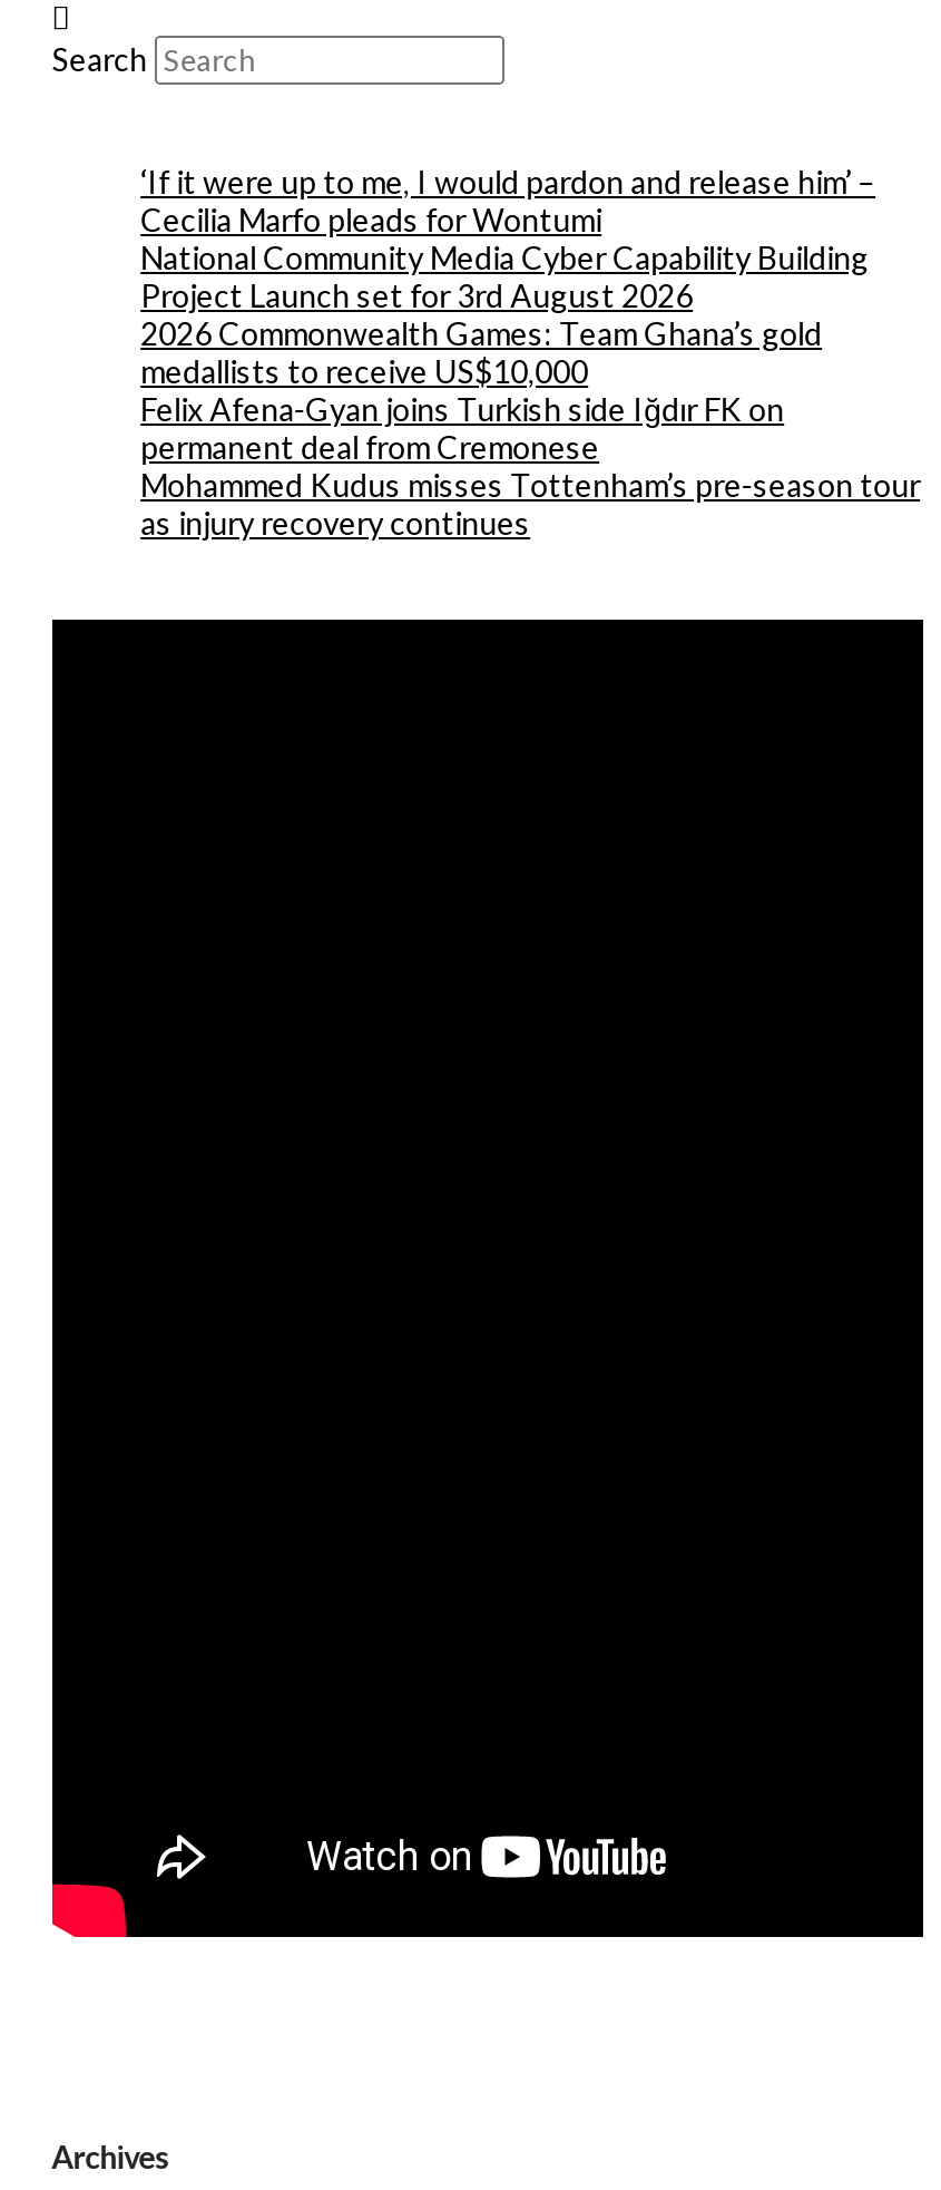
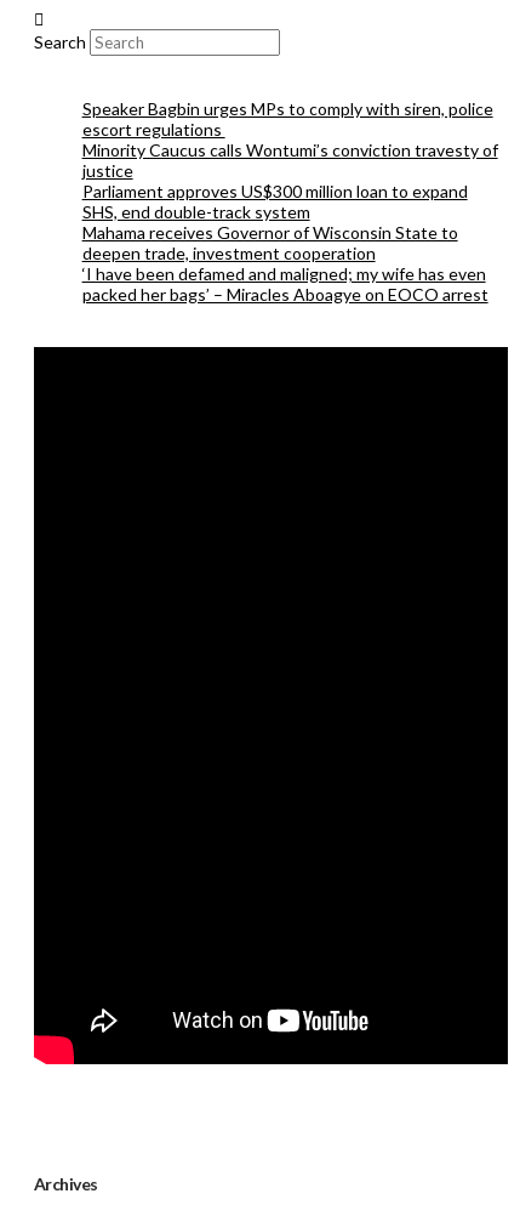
- ‘If it were up to me, I would pardon and release him’ –
- Cecilia Marfo pleads for Wontumi
- National Community Media Cyber Capability Building
- Project Launch set for 3rd August 2026
- 2026 Commonwealth Games: Team Ghana’s gold
- medallists to receive US$10,000
- Felix Afena-Gyan joins Turkish side Iğdır FK on
- permanent deal from Cremonese
- Mohammed Kudus misses Tottenham’s pre-season tour
- as injury recovery continues
+ Speaker Bagbin urges MPs to comply with siren, police
+ escort regulations
+ Minority Caucus calls Wontumi’s conviction travesty of
+ justice
+ Parliament approves US$300 million loan to expand
+ SHS, end double-track system
+ Mahama receives Governor of Wisconsin State to
+ deepen trade, investment cooperation
+ ‘I have been defamed and maligned; my wife has even
+ packed her bags’ – Miracles Aboagye on EOCO arrest
